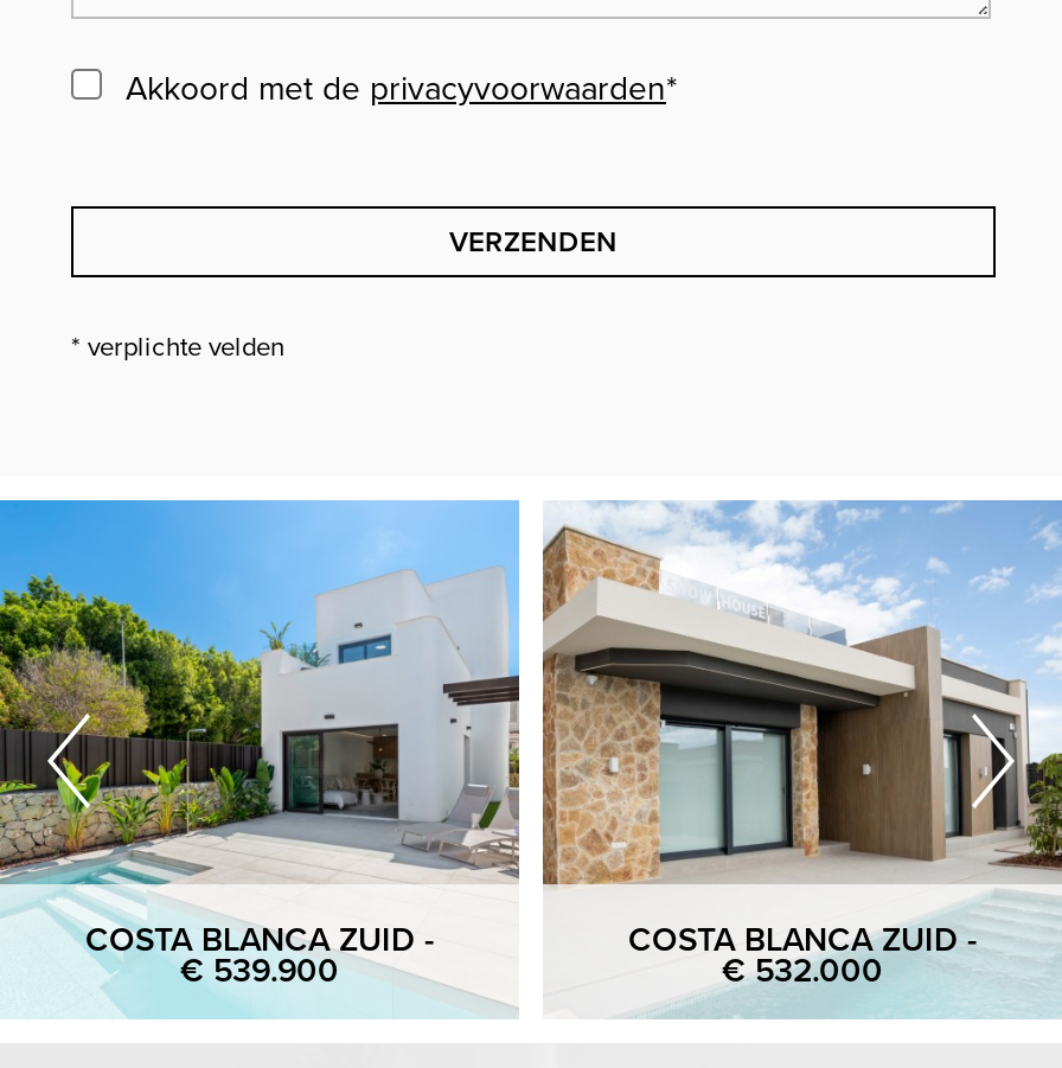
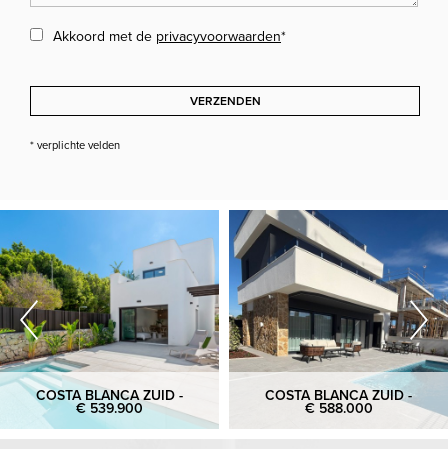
- [image]
- € 532.000
+ [image]
+ € 588.000
